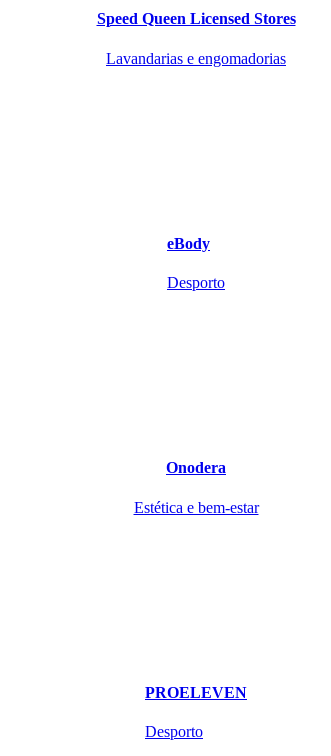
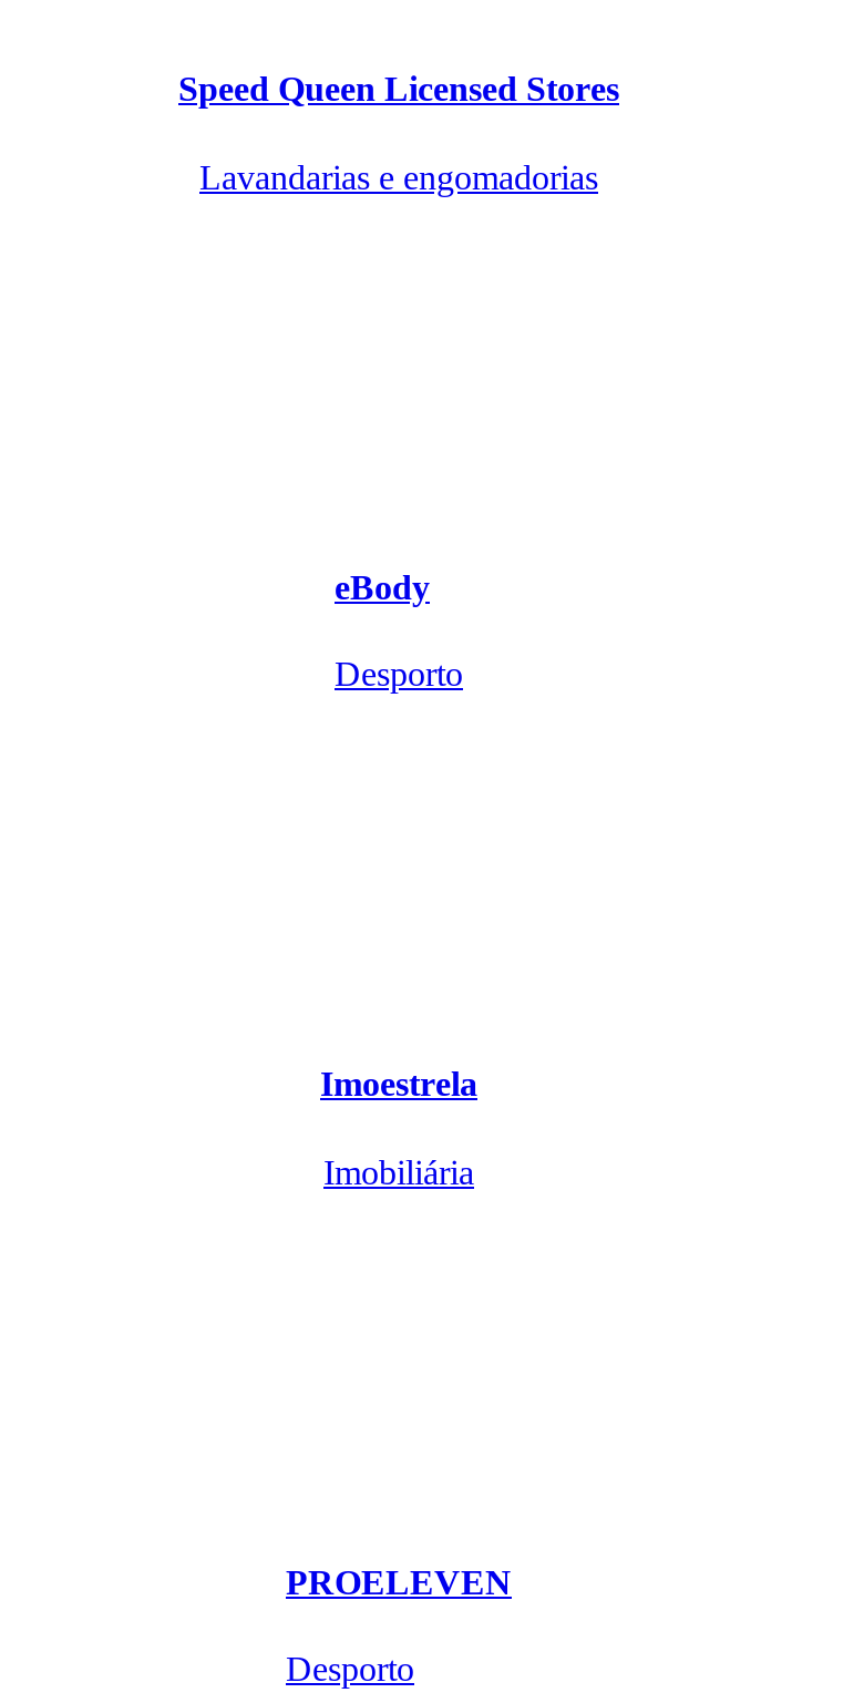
- Onodera
+ Imoestrela

- Estética e bem-estar
+ Imobiliária
